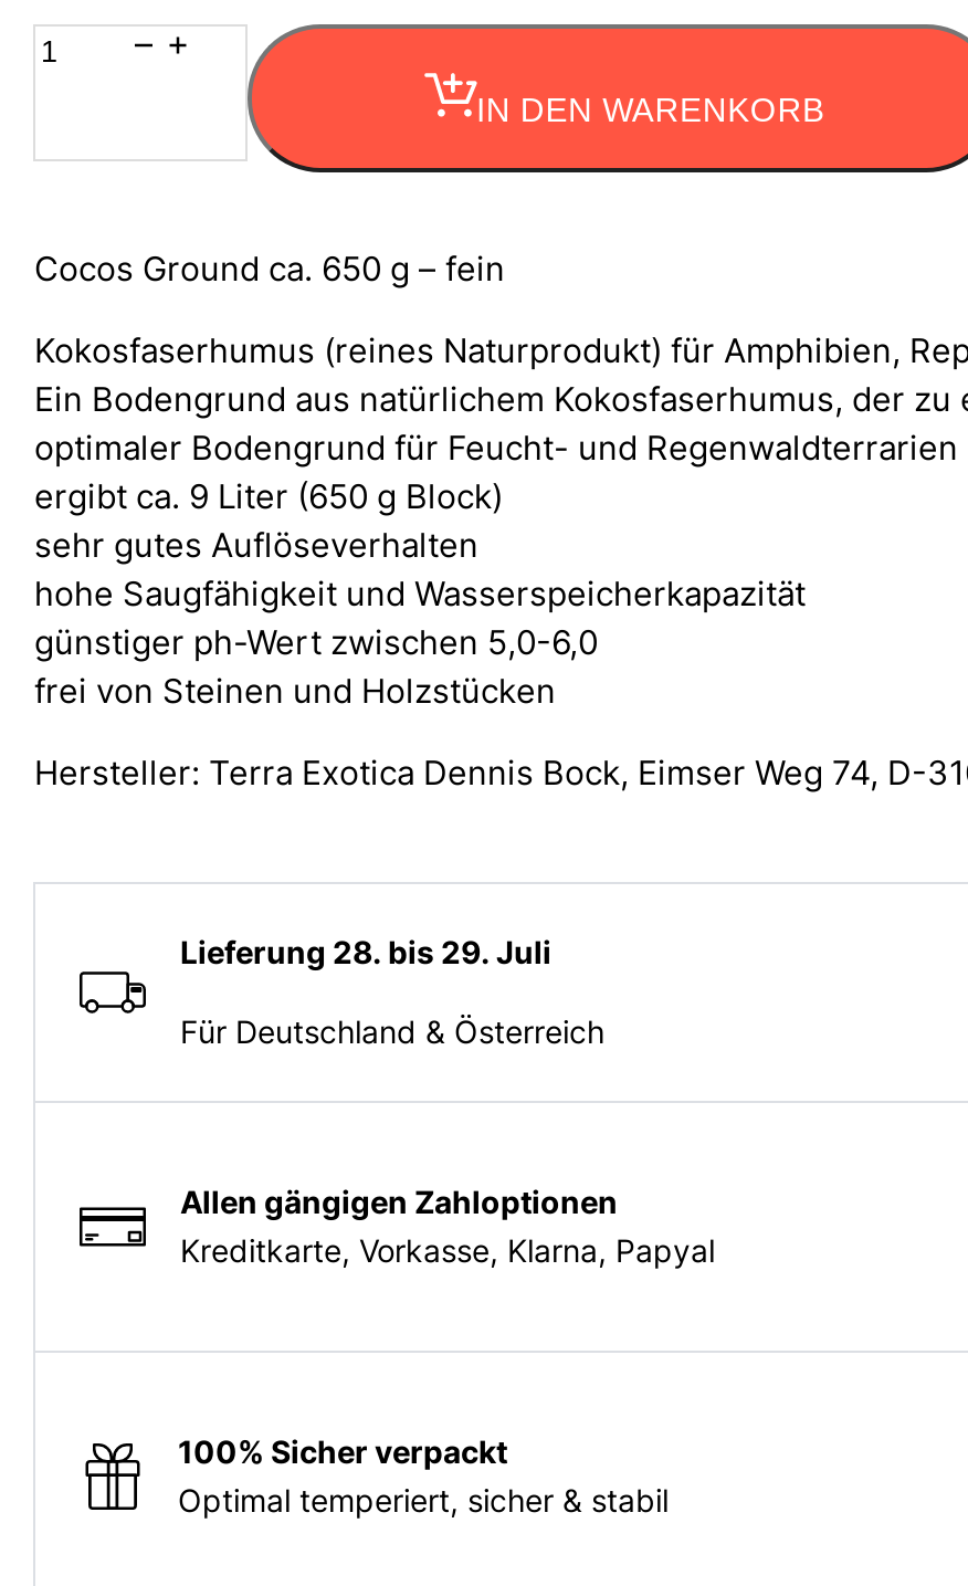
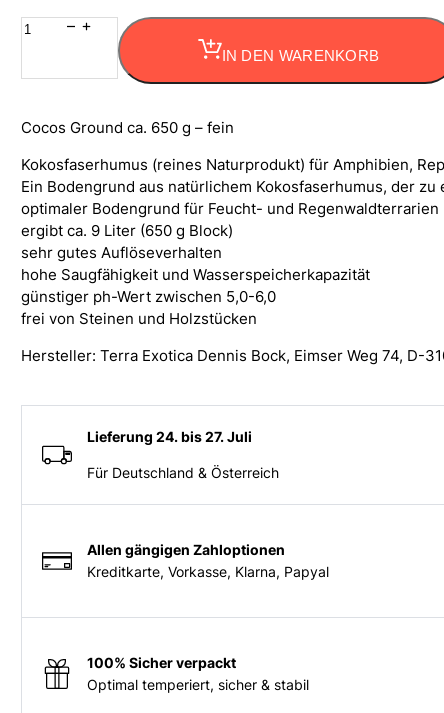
- Lieferung 28. bis 29. Juli
+ Lieferung 24. bis 27. Juli
